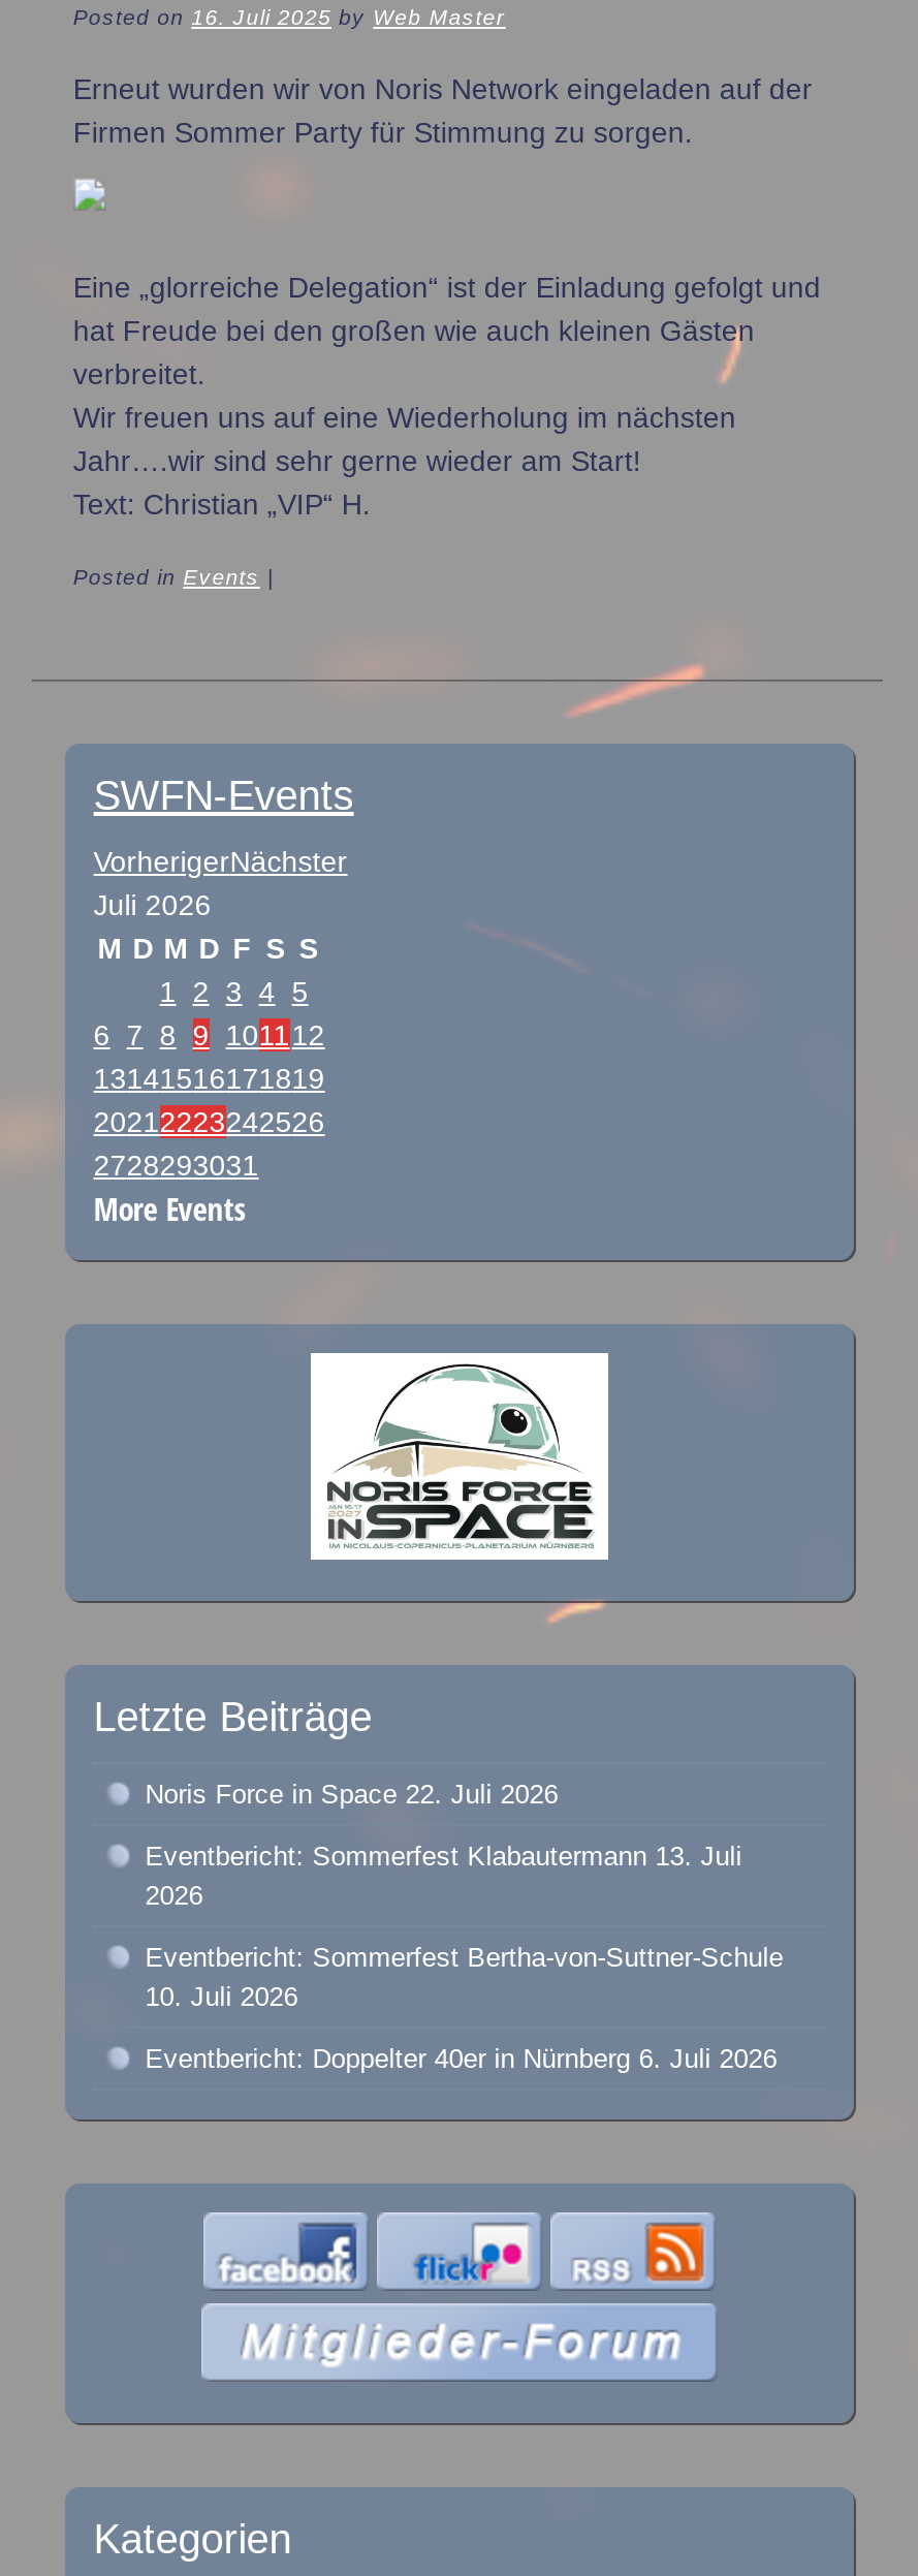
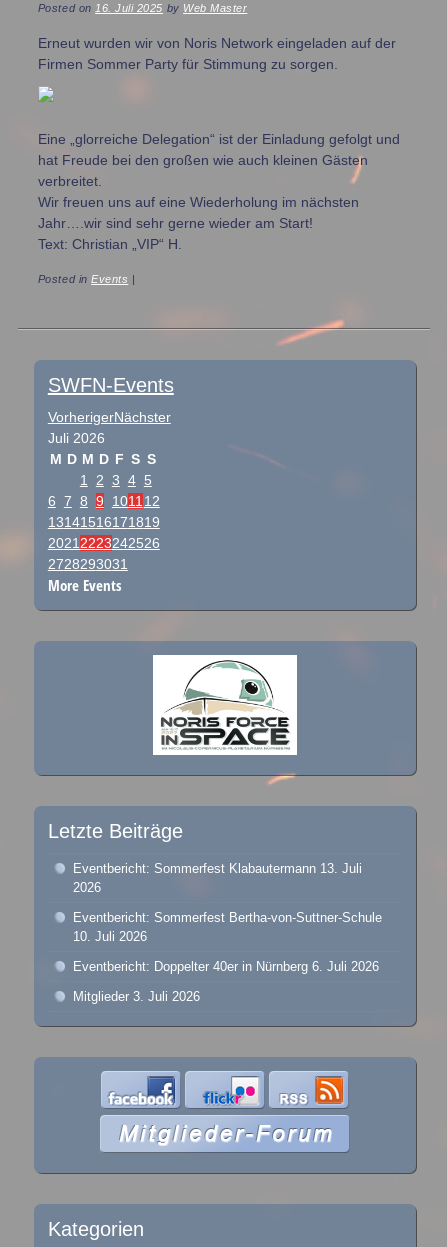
- Noris Force in Space 22. Juli 2026

moved up: Eventbericht: Sommerfest Klabautermann 13. Juli | 2026 | Eventbericht: Sommerfest Bertha-von-Suttner-Schule | 10. Juli 2026 | Eventbericht: Doppelter 40er in Nürnberg 6. Juli 2026

+ Mitglieder 3. Juli 2026
